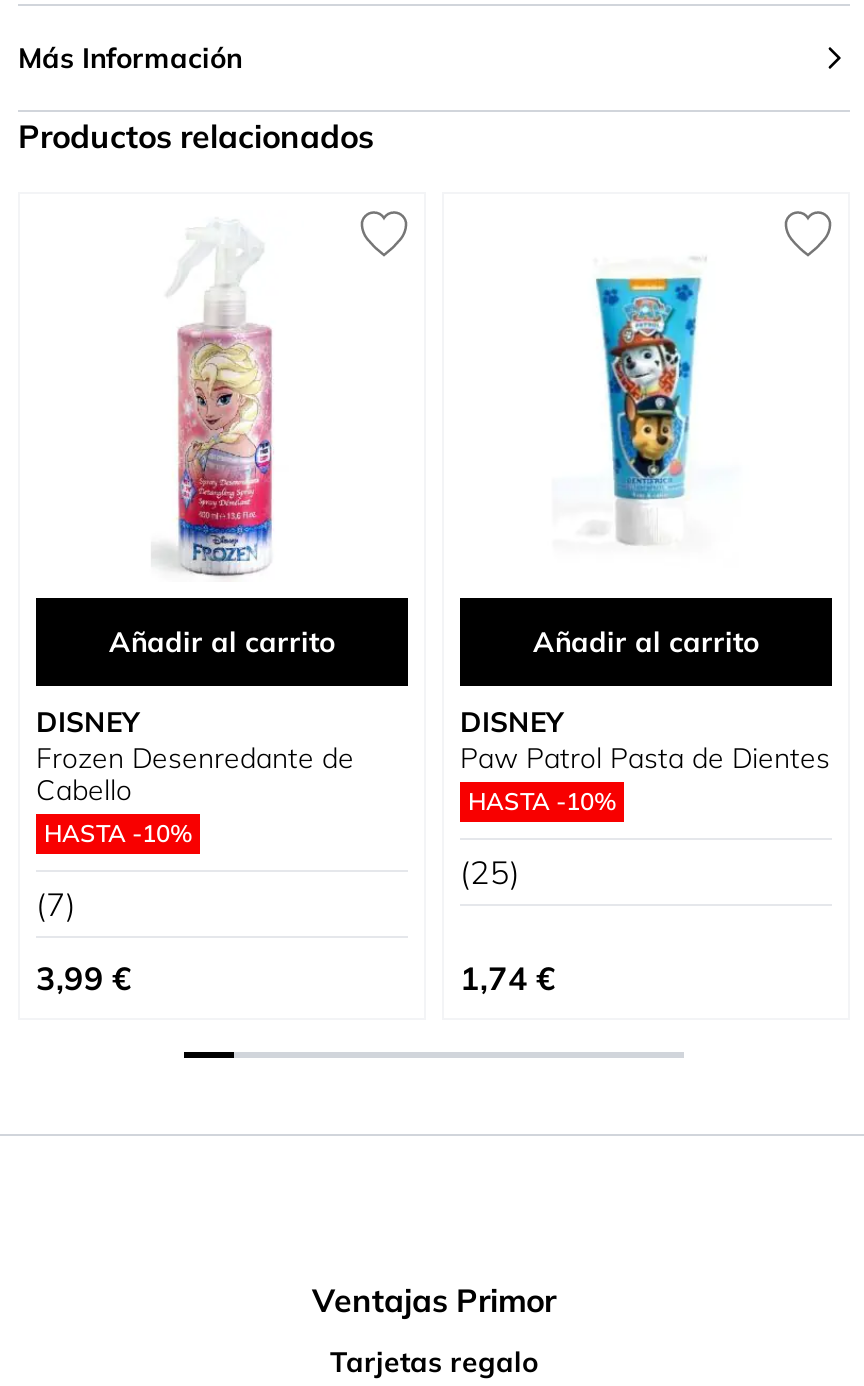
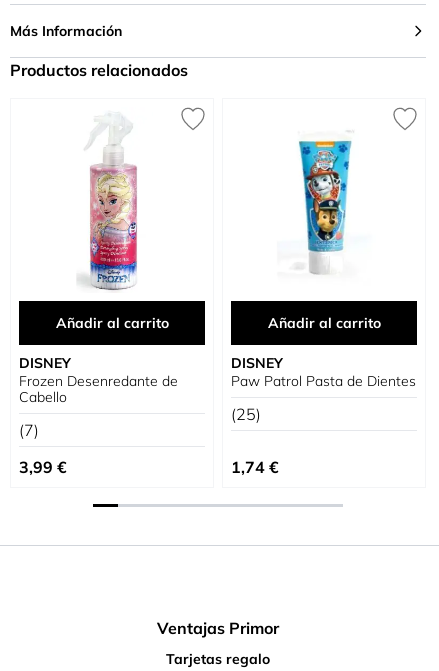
- HASTA -10%

- HASTA -10%
